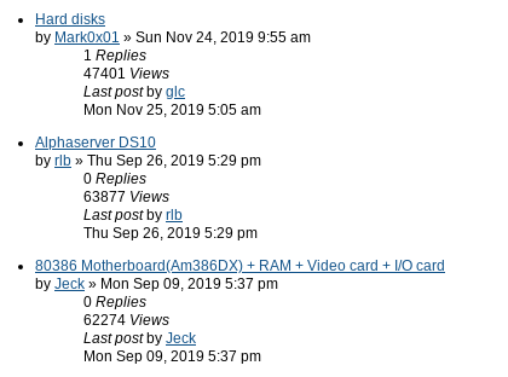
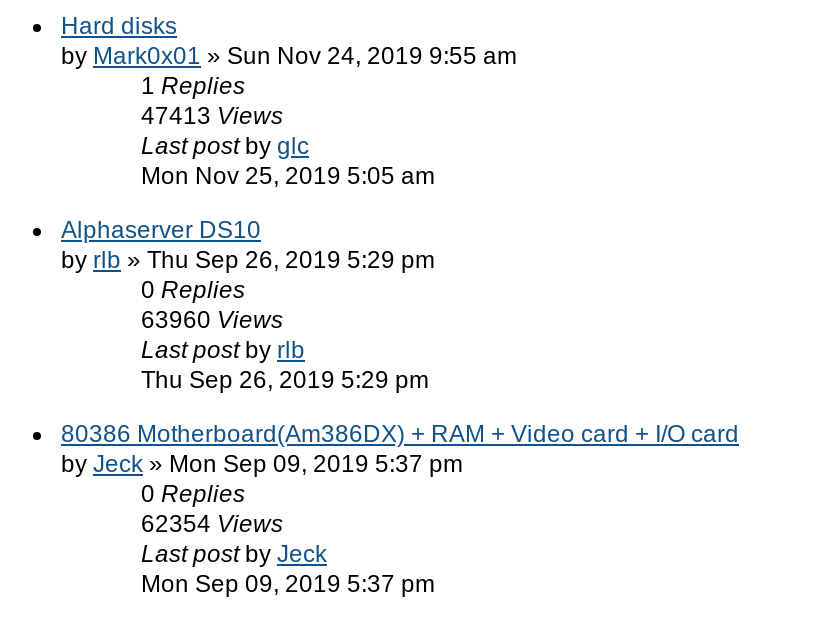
- 47401 Views
+ 47413 Views

- 63877 Views
+ 63960 Views

- 62274 Views
+ 62354 Views
